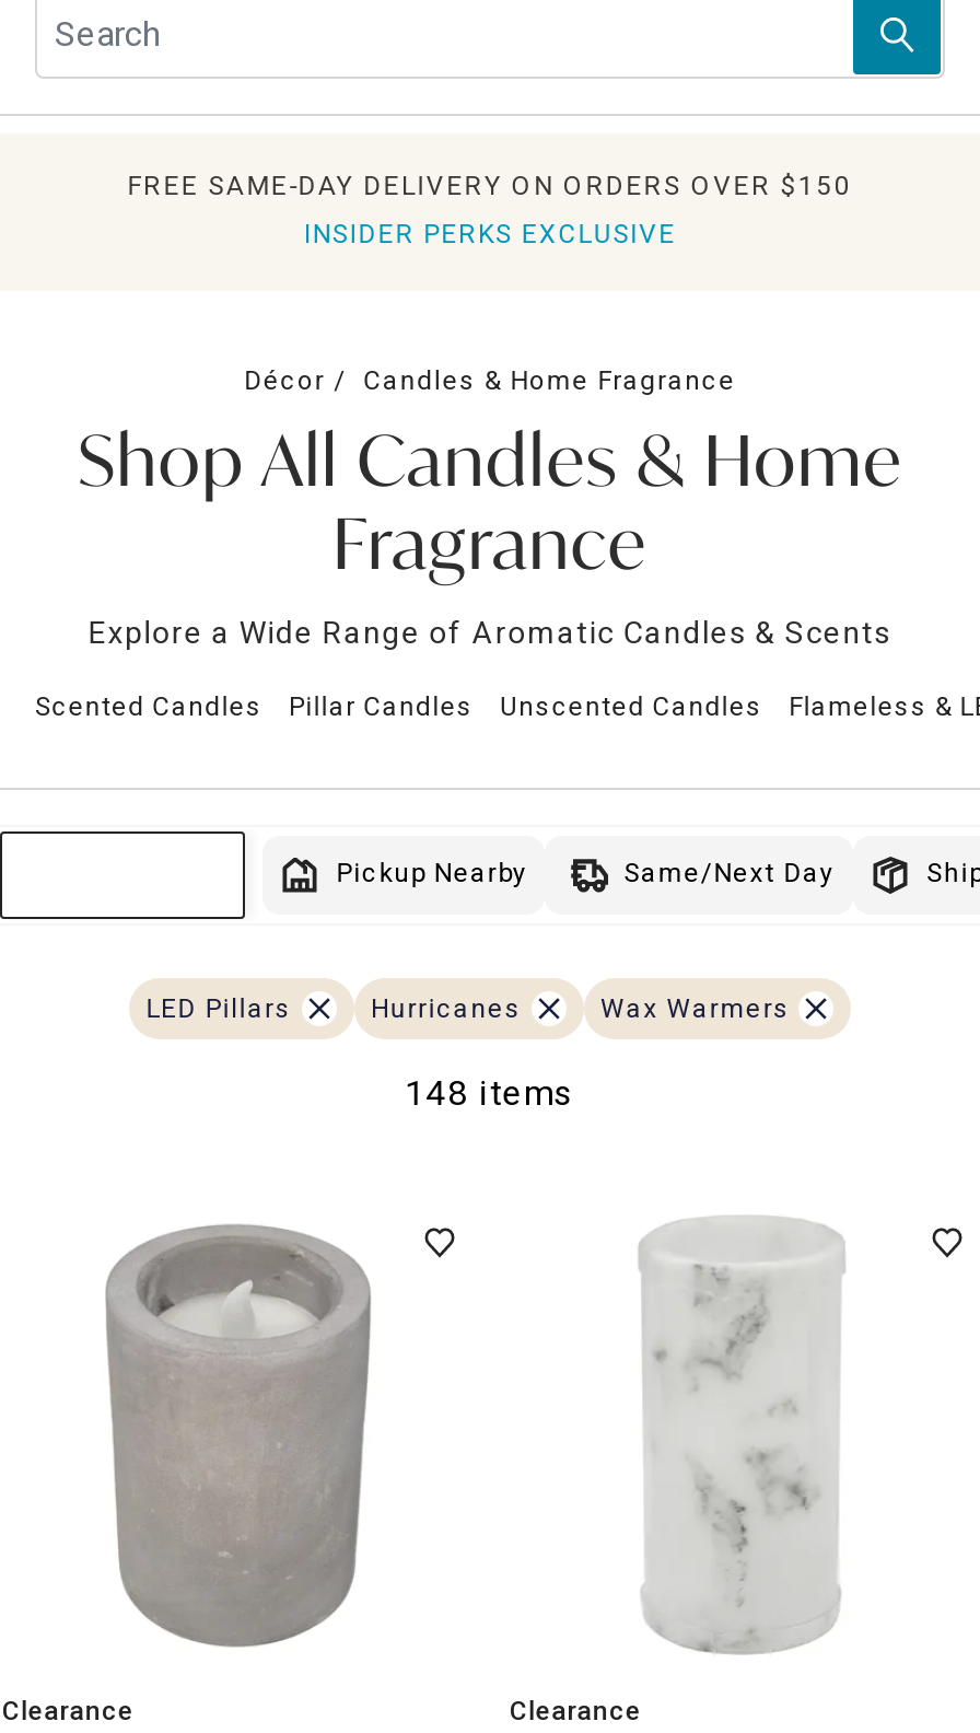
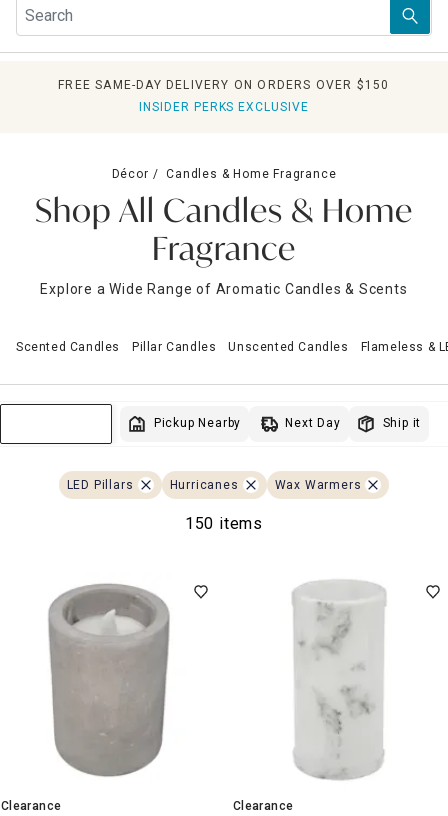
- Same/Next Day
+ Next Day

- 148 items
+ 150 items
